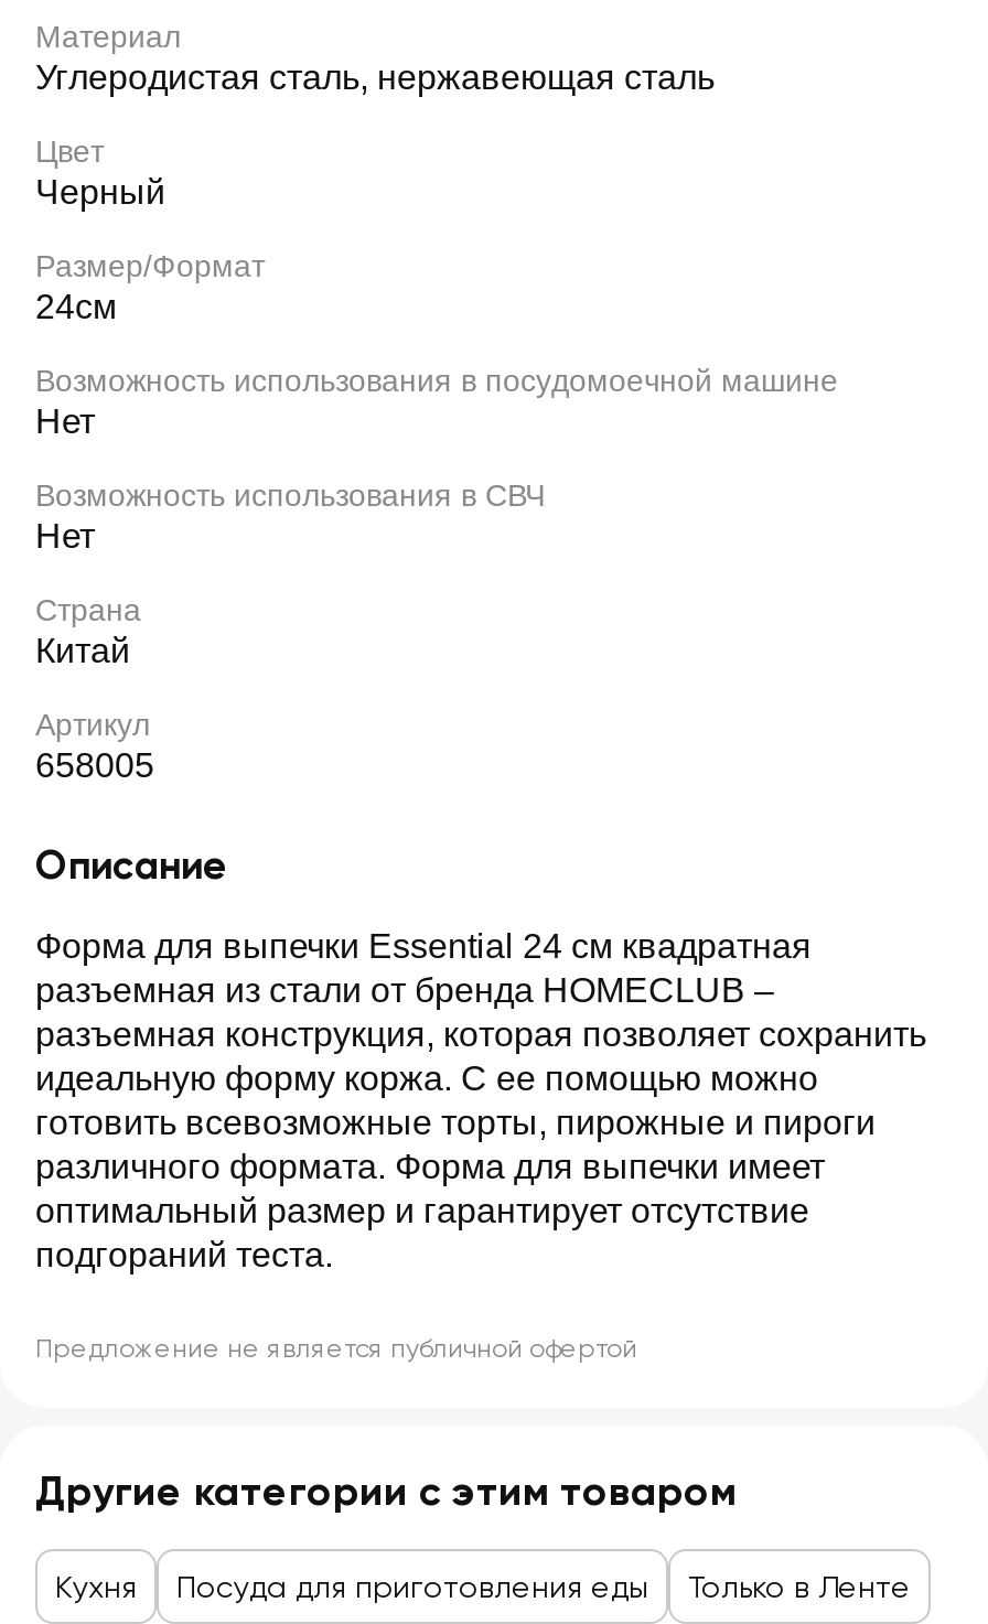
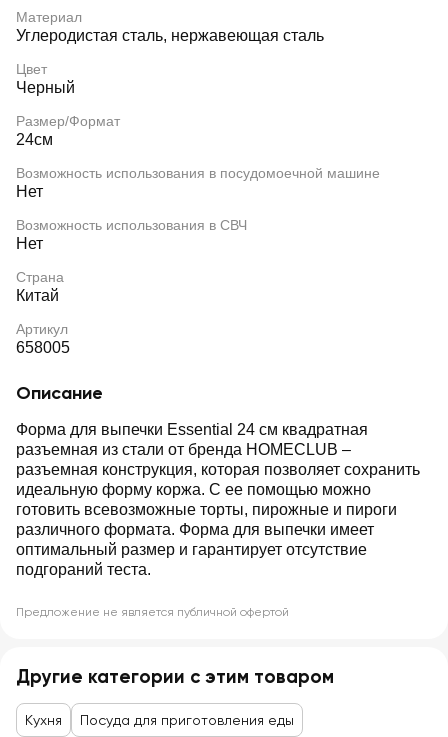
- Только в Ленте
